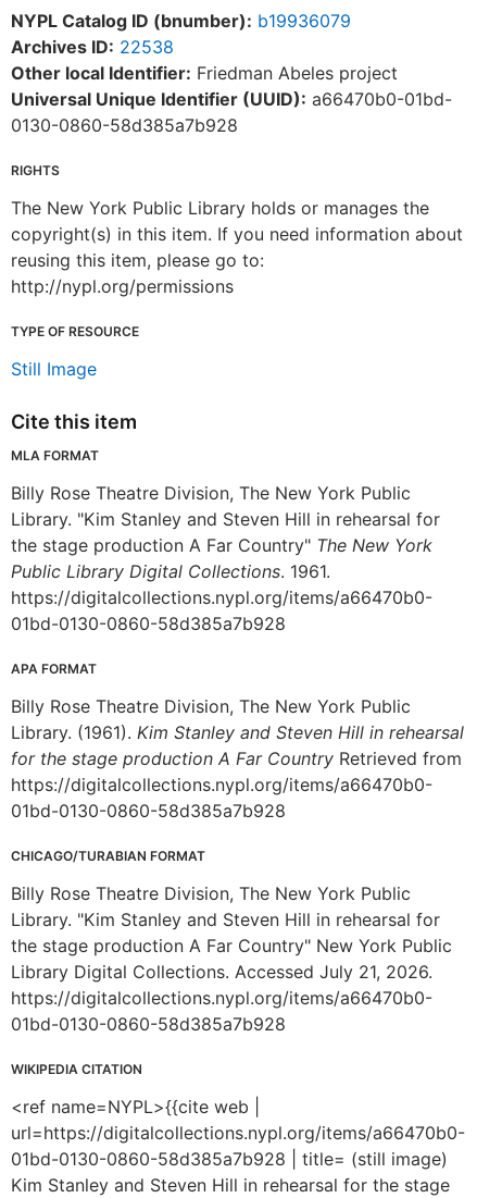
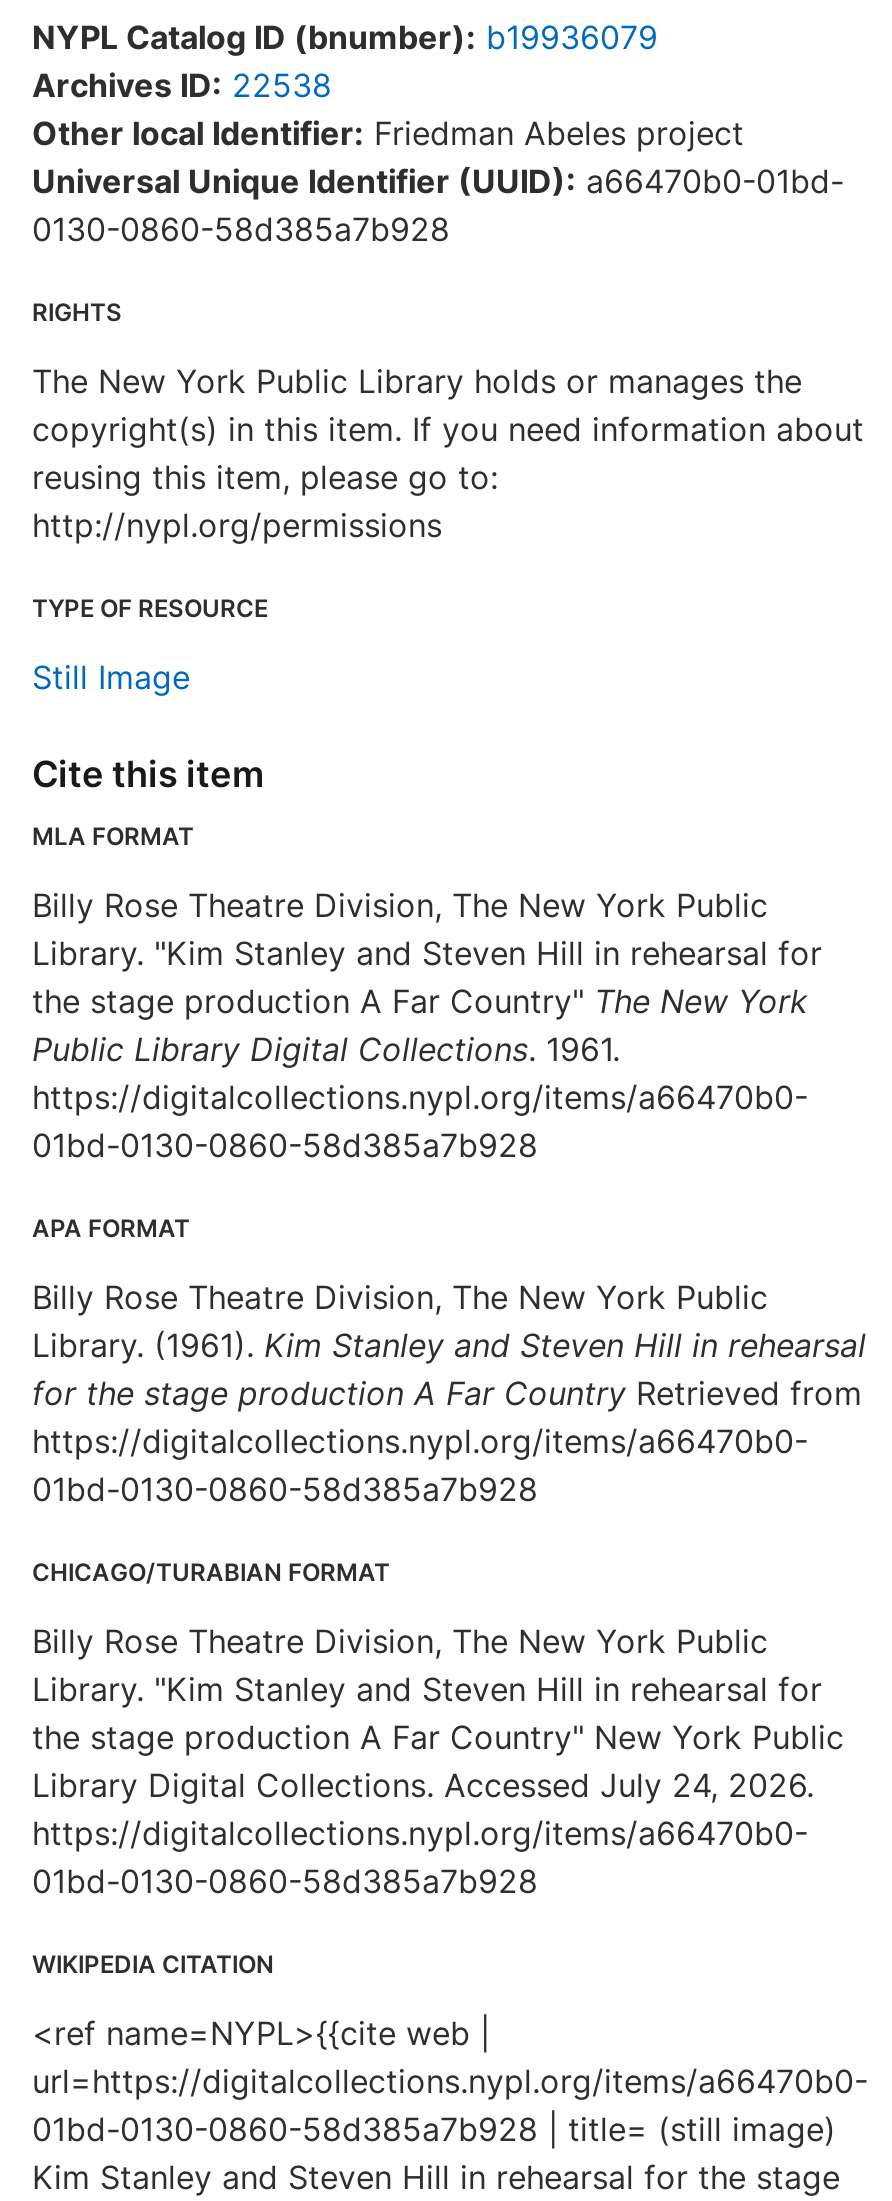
- Library Digital Collections. Accessed July 21, 2026.
+ Library Digital Collections. Accessed July 24, 2026.
